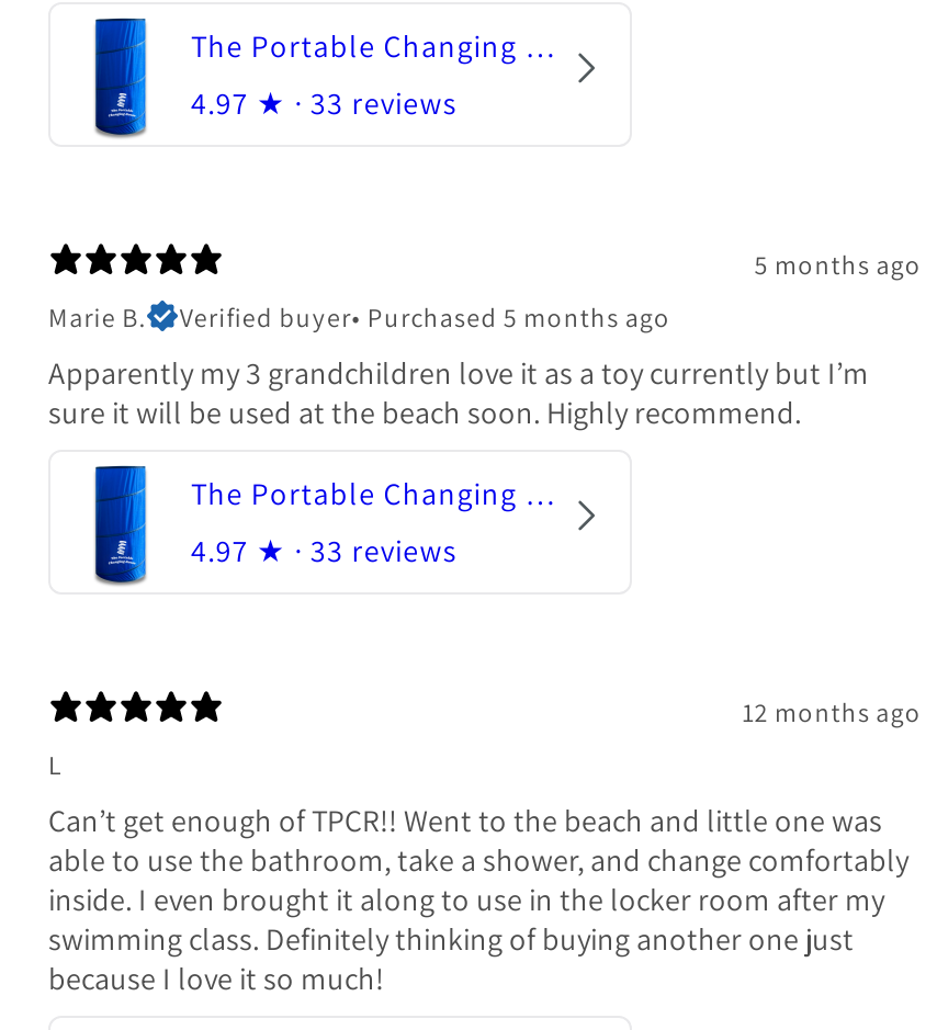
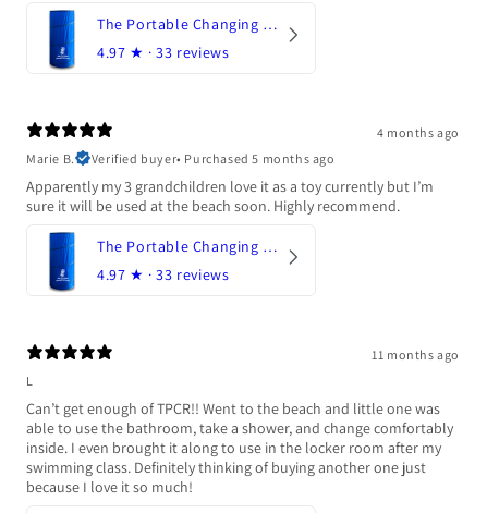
- 5 months ago
+ 4 months ago

- 12 months ago
+ 11 months ago
